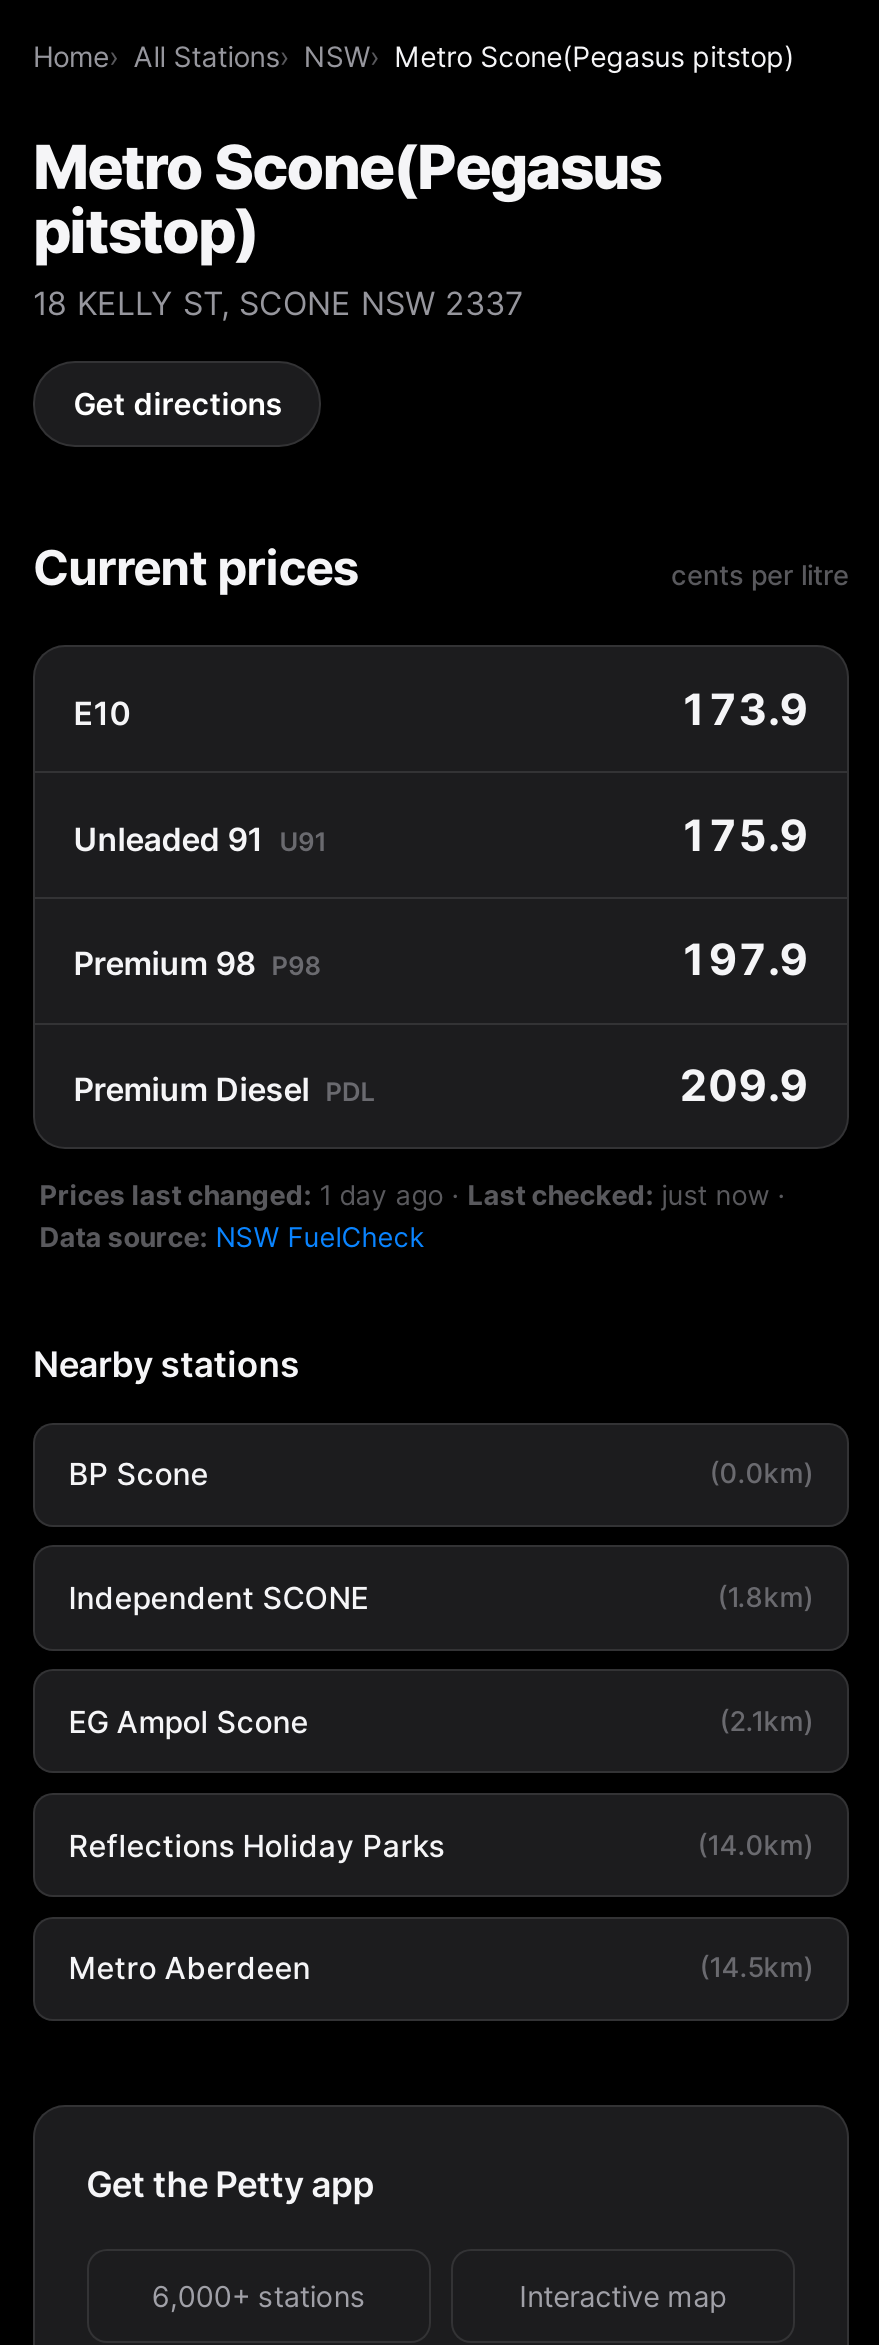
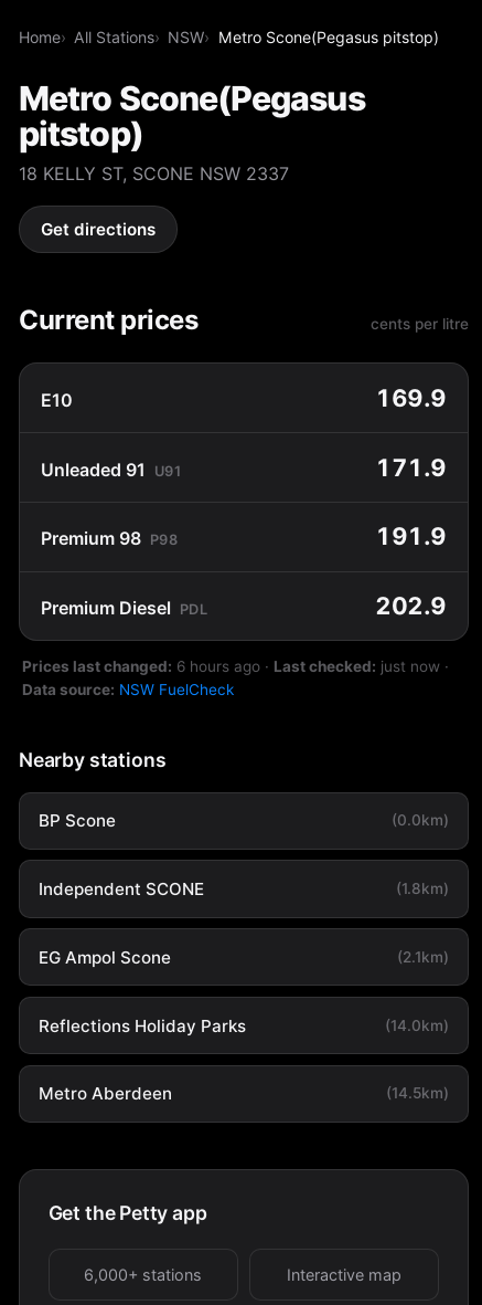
- 173.9
+ 169.9

- 175.9
+ 171.9

- 197.9
+ 191.9

- 209.9
+ 202.9

- Prices last changed: 1 day ago · Last checked: just now ·
+ Prices last changed: 6 hours ago · Last checked: just now ·
